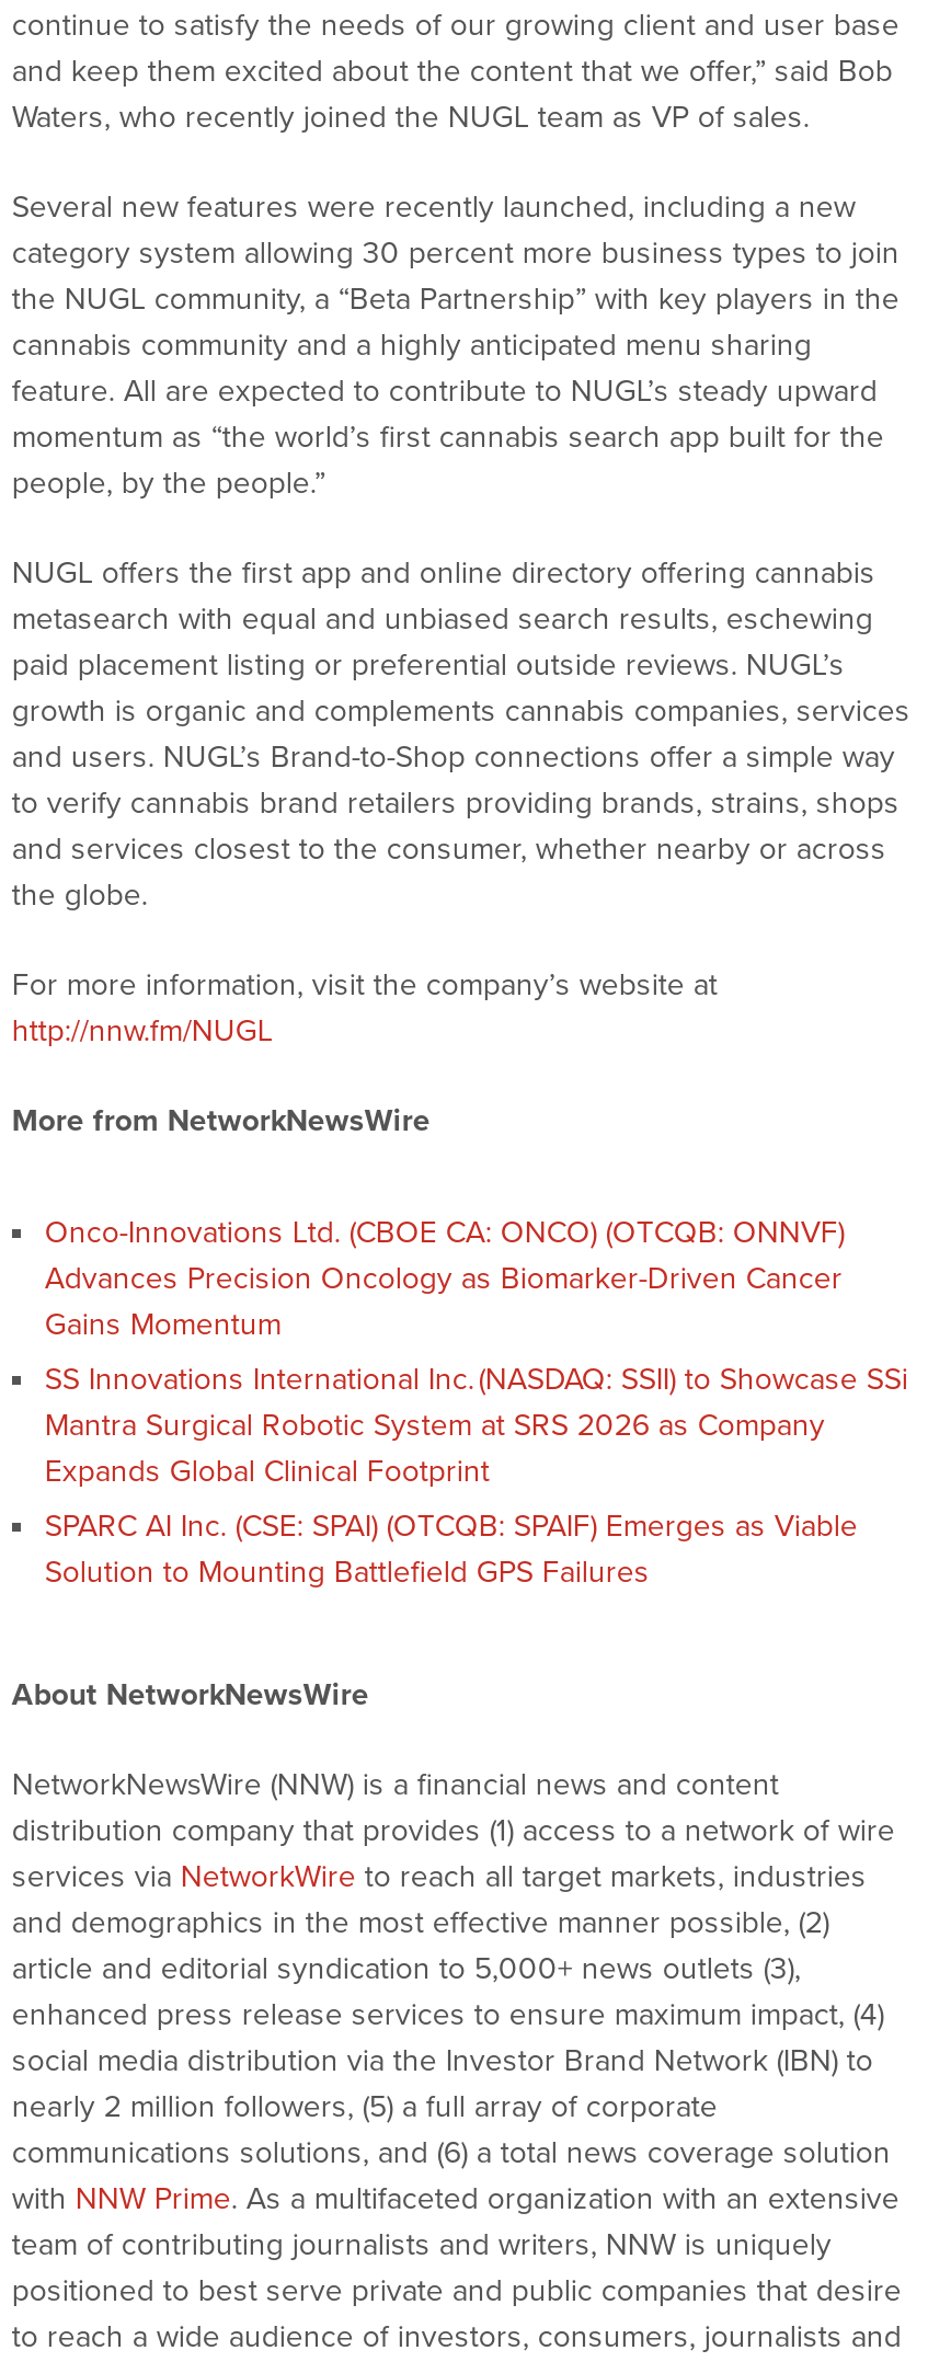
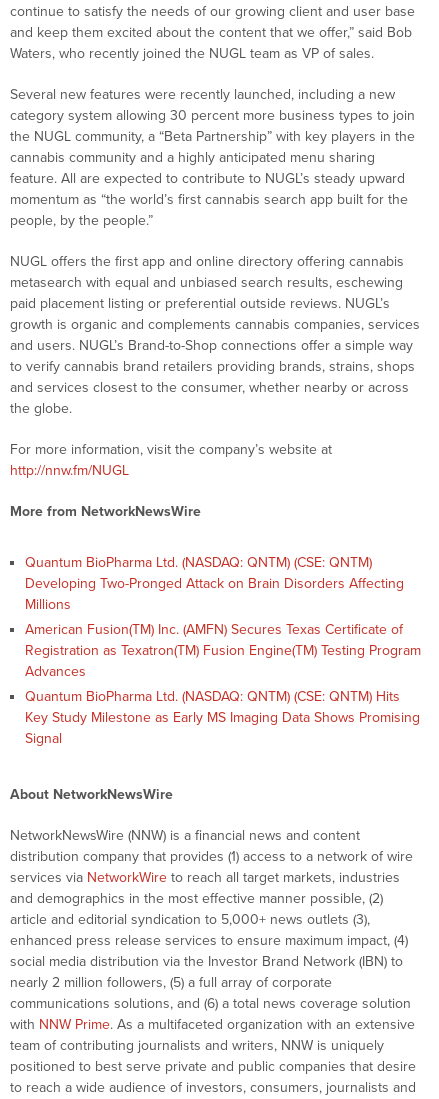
- Onco-Innovations Ltd. (CBOE CA: ONCO) (OTCQB: ONNVF)
- Advances Precision Oncology as Biomarker-Driven Cancer
- Gains Momentum
+ Quantum BioPharma Ltd. (NASDAQ: QNTM) (CSE: QNTM)
+ Developing Two-Pronged Attack on Brain Disorders Affecting
+ Millions

- SS Innovations International Inc. (NASDAQ: SSII) to Showcase SSi
- Mantra Surgical Robotic System at SRS 2026 as Company
- Expands Global Clinical Footprint
+ American Fusion(TM) Inc. (AMFN) Secures Texas Certificate of
+ Registration as Texatron(TM) Fusion Engine(TM) Testing Program
+ Advances

- SPARC AI Inc. (CSE: SPAI) (OTCQB: SPAIF) Emerges as Viable
- Solution to Mounting Battlefield GPS Failures
+ Quantum BioPharma Ltd. (NASDAQ: QNTM) (CSE: QNTM) Hits
+ Key Study Milestone as Early MS Imaging Data Shows Promising
+ Signal
